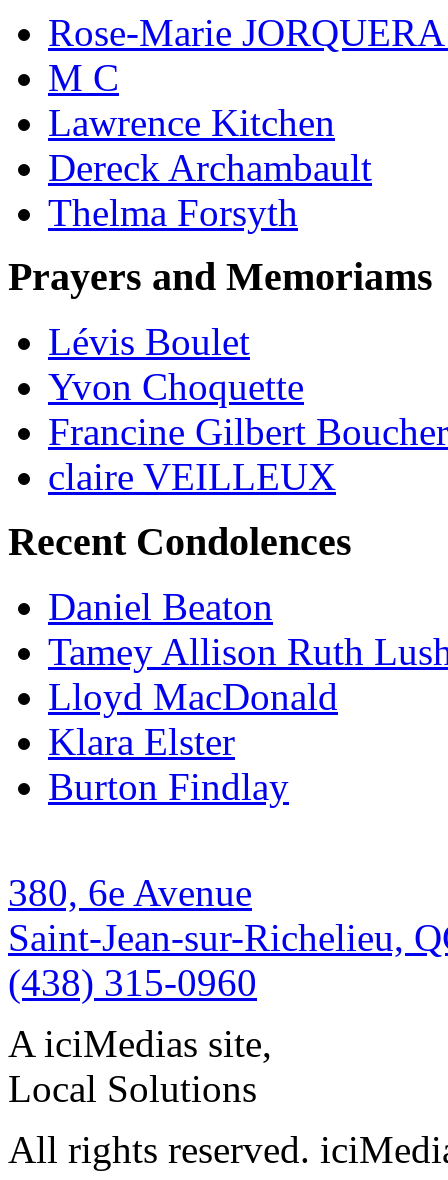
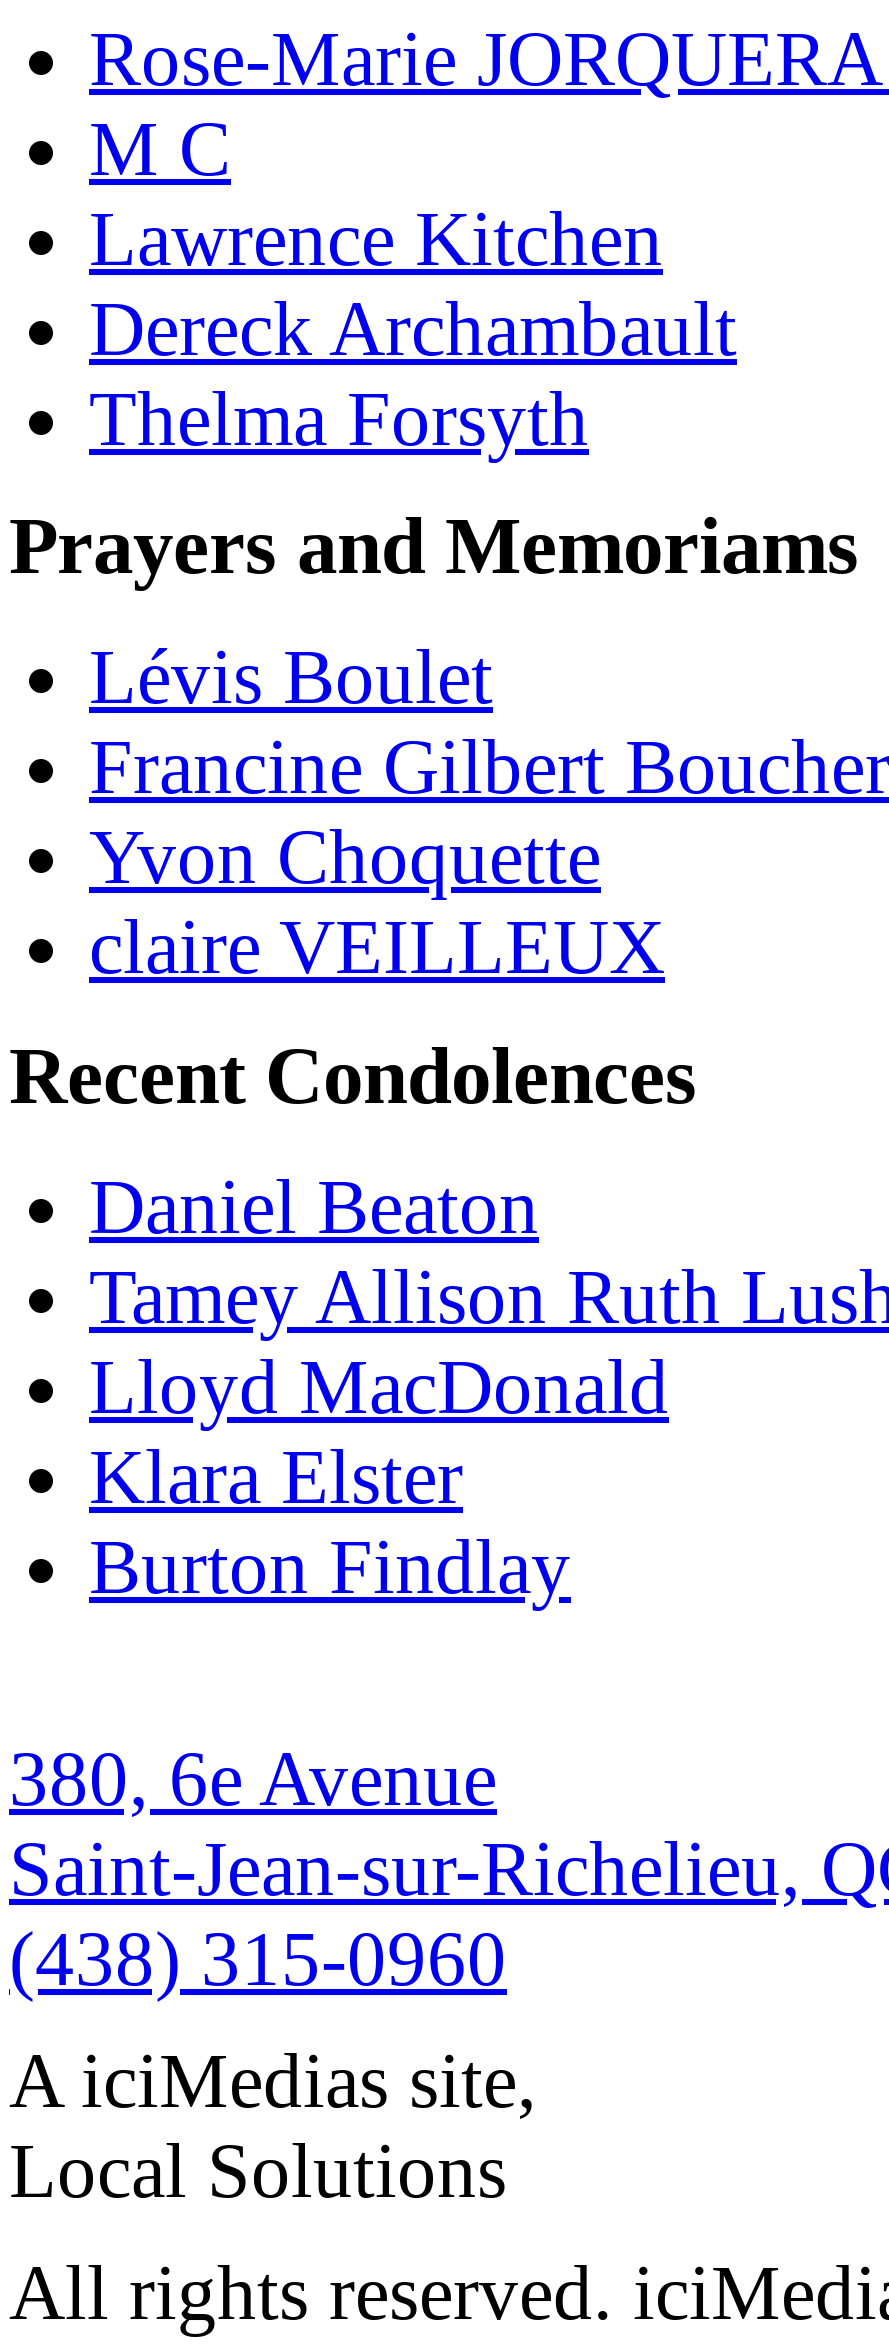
moved down: Yvon Choquette

moved up: Francine Gilbert Boucher
